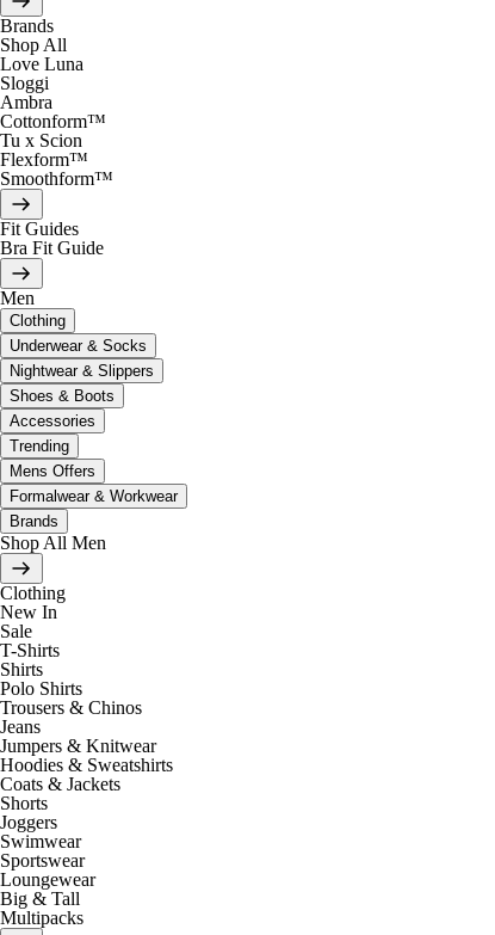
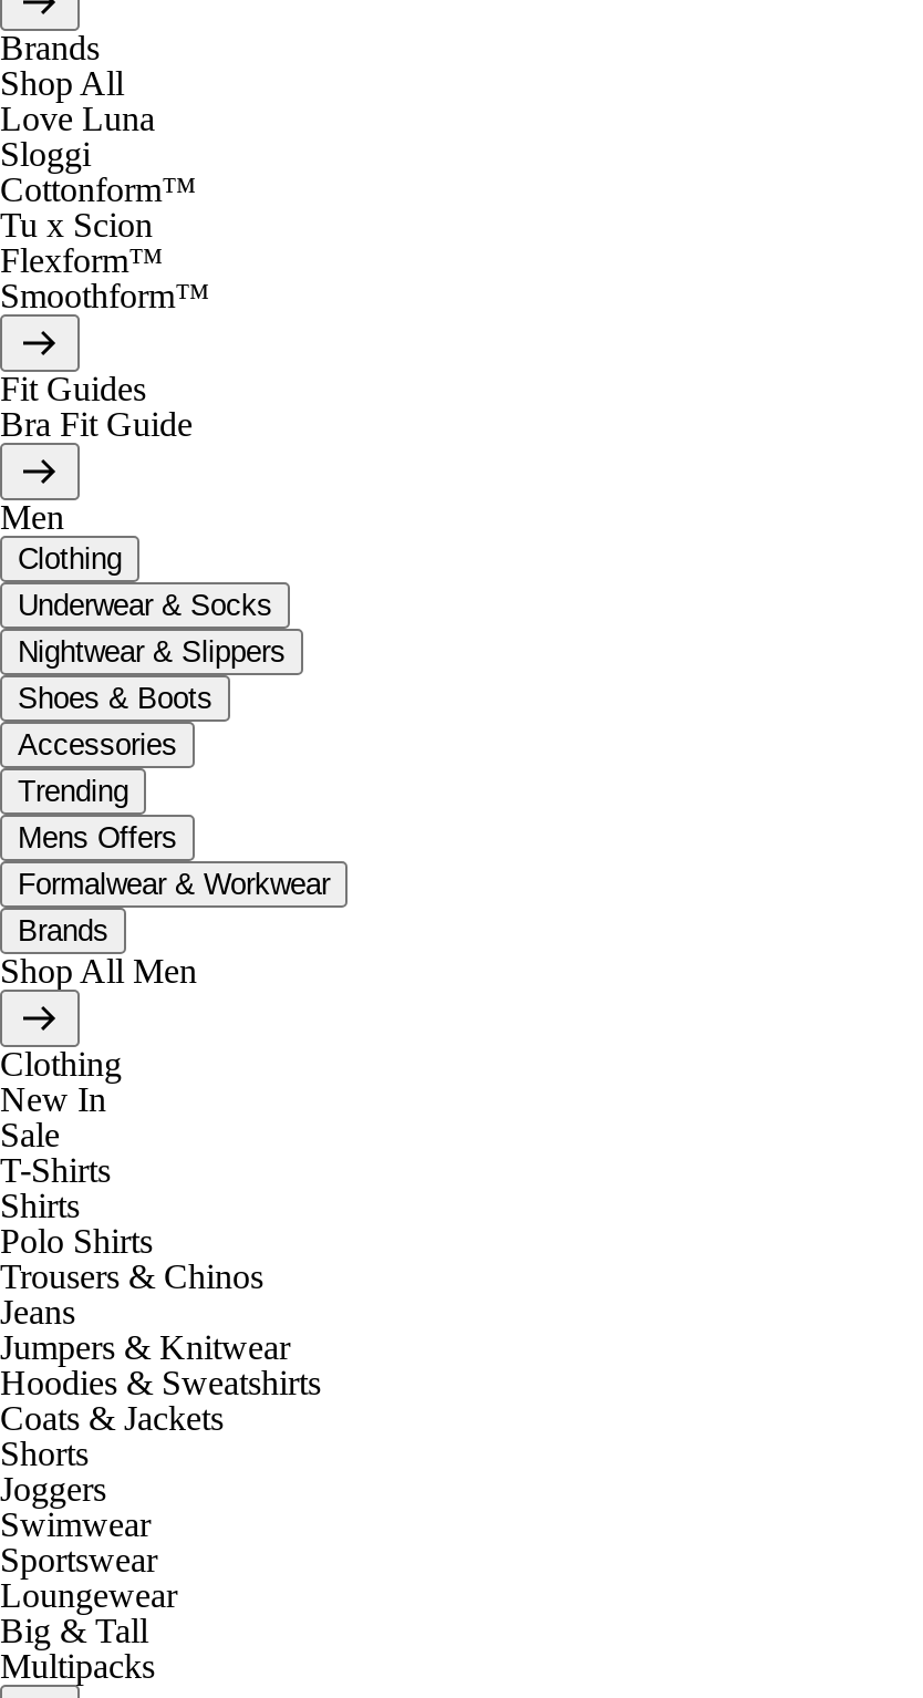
- Ambra
